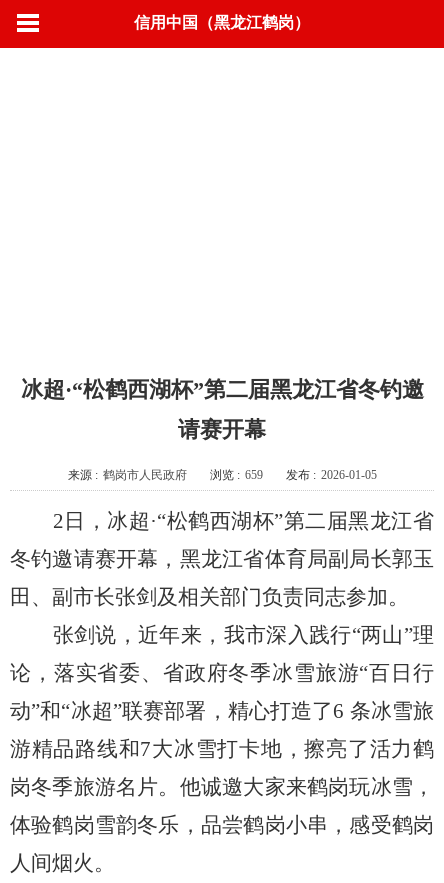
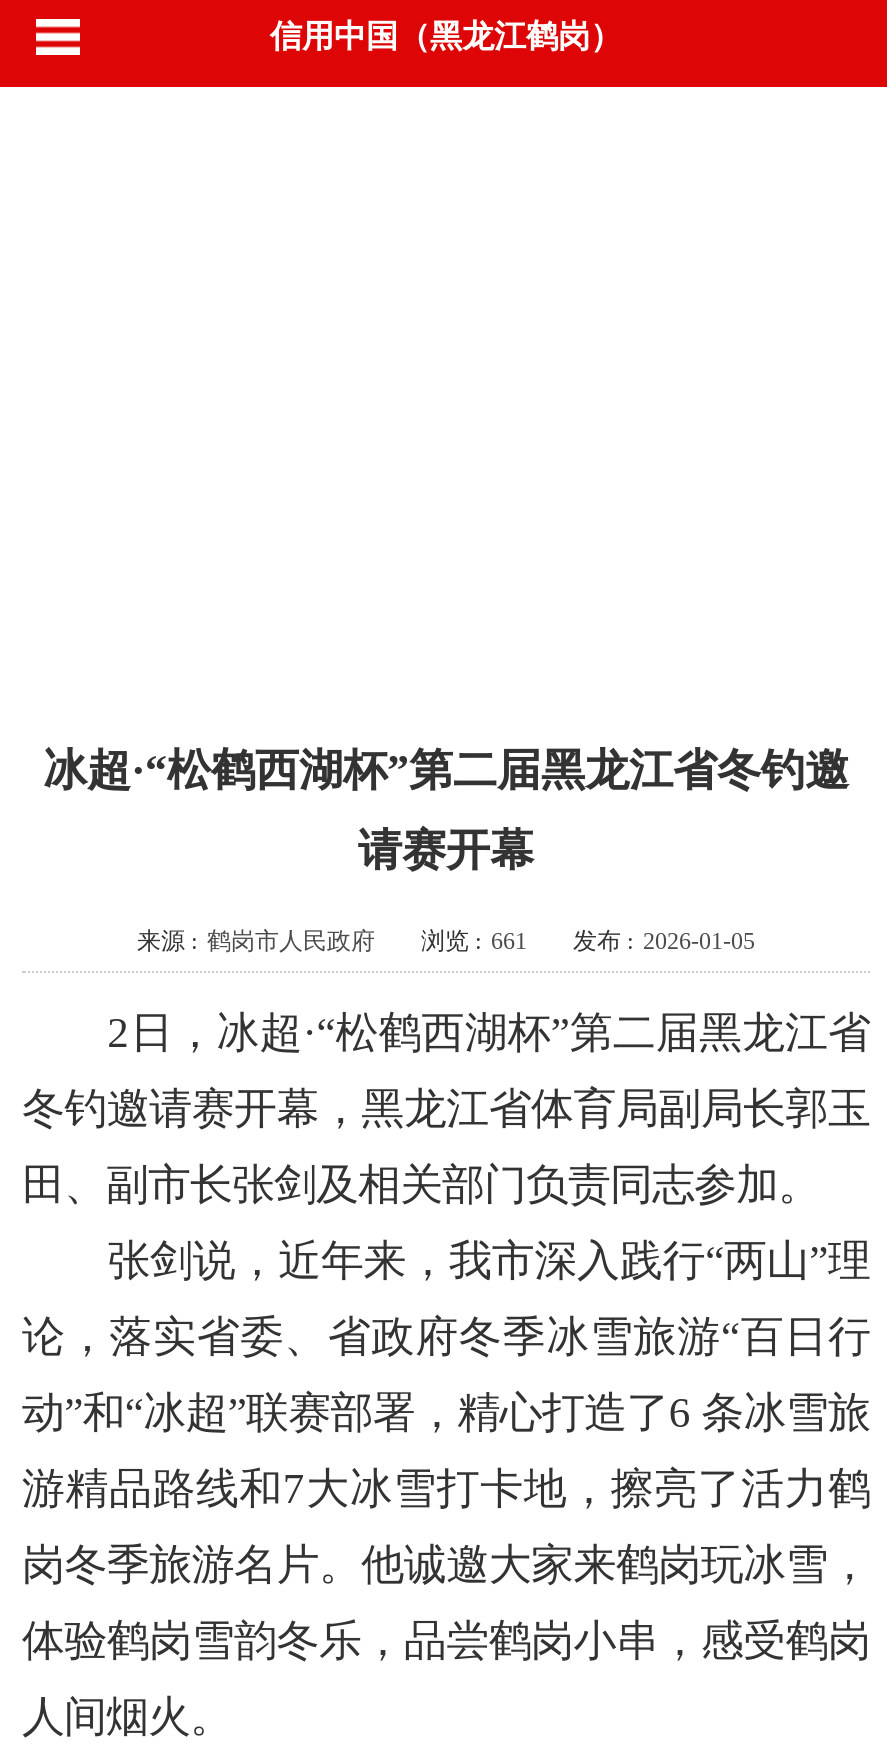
- 来源 : 鹤岗市人民政府 浏览 : 659 发布 : 2026-01-05
+ 来源 : 鹤岗市人民政府 浏览 : 661 发布 : 2026-01-05
